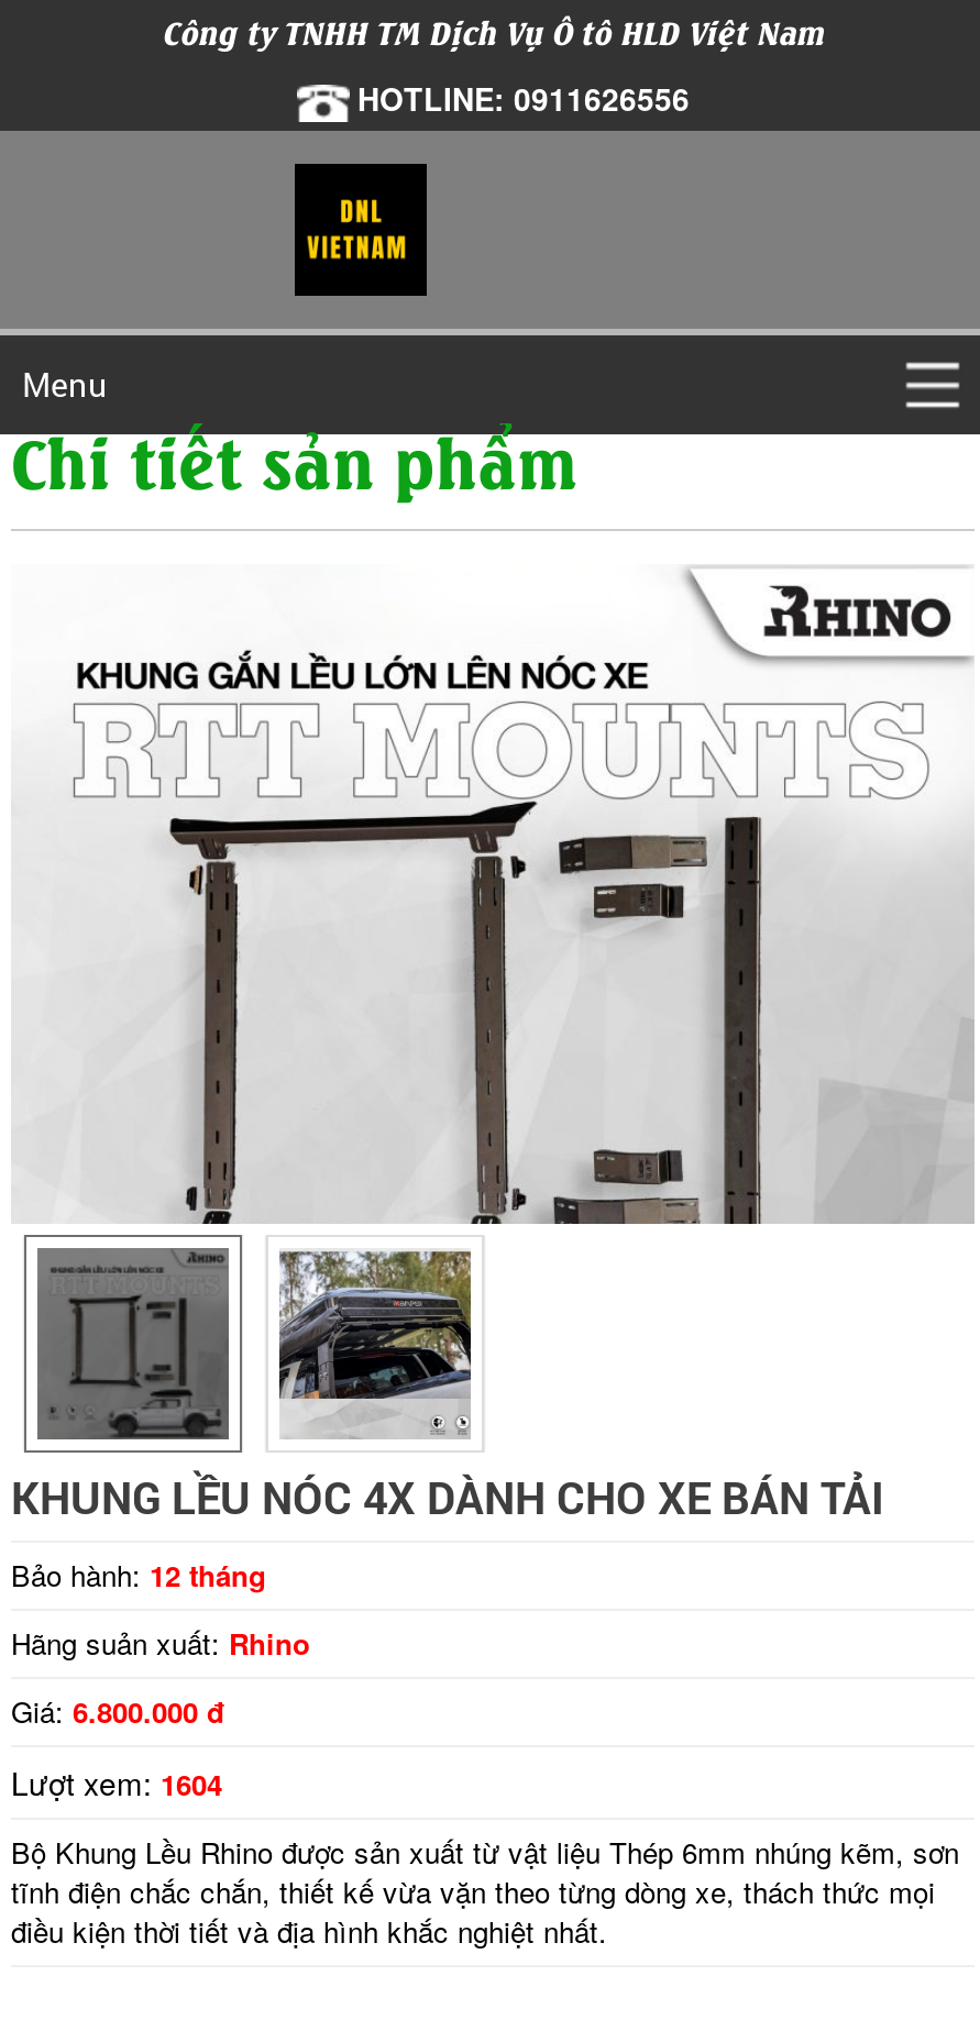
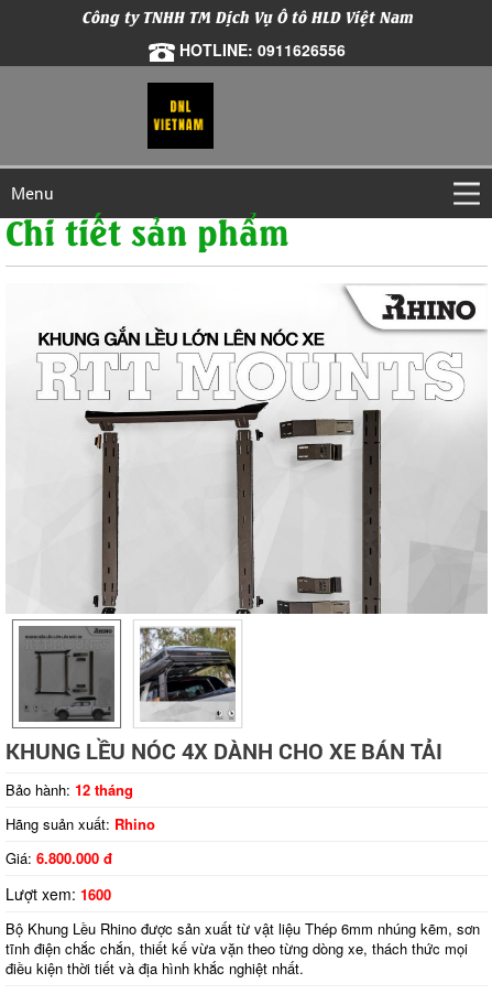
- Lượt xem: 1604
+ Lượt xem: 1600
